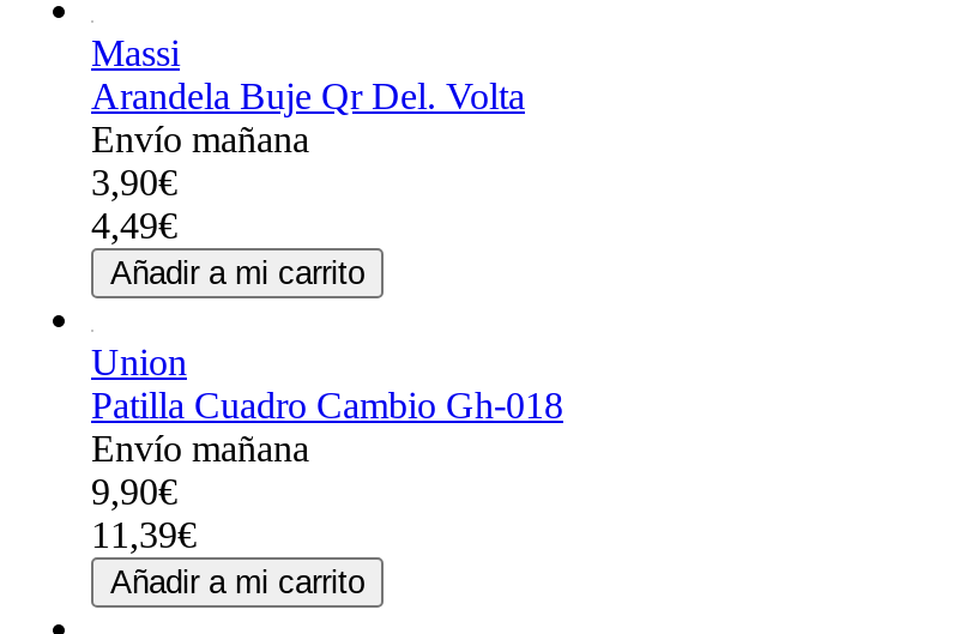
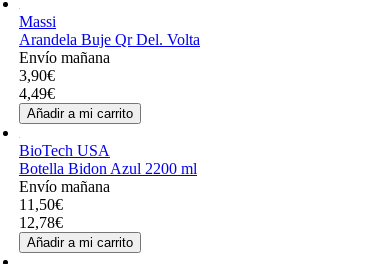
- Union
- Patilla Cuadro Cambio Gh-018
+ BioTech USA
+ Botella Bidon Azul 2200 ml

- 9,90€
+ 11,50€

- 11,39€
+ 12,78€
